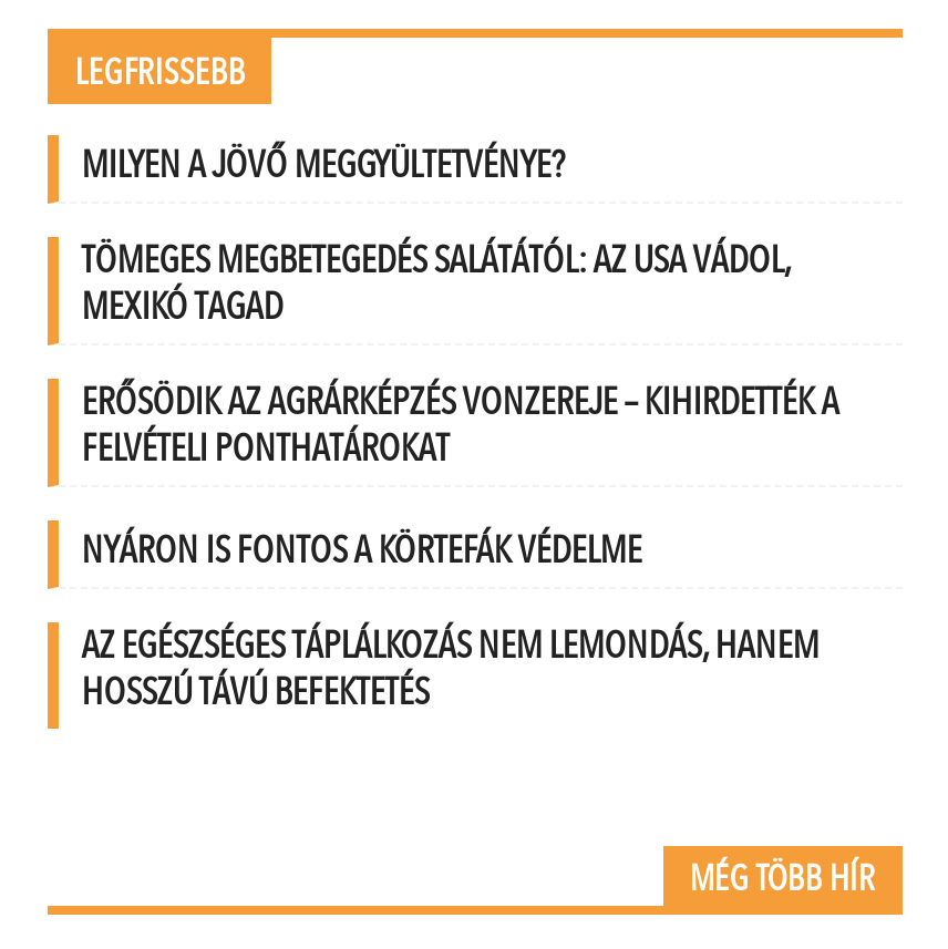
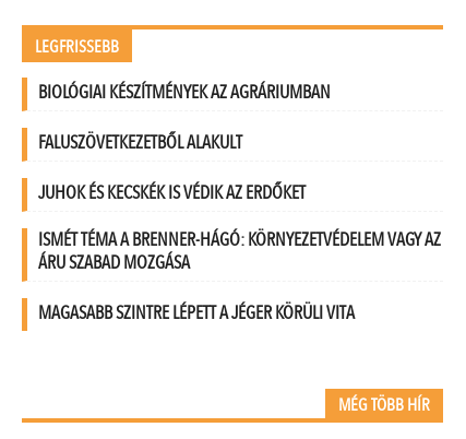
- MILYEN A JÖVŐ MEGGYÜLTETVÉNYE?
+ BIOLÓGIAI KÉSZÍTMÉNYEK AZ AGRÁRIUMBAN

- TÖMEGES MEGBETEGEDÉS SALÁTÁTÓL: AZ USA VÁDOL,
- MEXIKÓ TAGAD
+ FALUSZÖVETKEZETBŐL ALAKULT

- ERŐSÖDIK AZ AGRÁRKÉPZÉS VONZEREJE – KIHIRDETTÉK A
- FELVÉTELI PONTHATÁROKAT
+ JUHOK ÉS KECSKÉK IS VÉDIK AZ ERDŐKET

- NYÁRON IS FONTOS A KÖRTEFÁK VÉDELME
+ ISMÉT TÉMA A BRENNER-HÁGÓ: KÖRNYEZETVÉDELEM VAGY AZ
+ ÁRU SZABAD MOZGÁSA

- AZ EGÉSZSÉGES TÁPLÁLKOZÁS NEM LEMONDÁS, HANEM
- HOSSZÚ TÁVÚ BEFEKTETÉS
+ MAGASABB SZINTRE LÉPETT A JÉGER KÖRÜLI VITA
